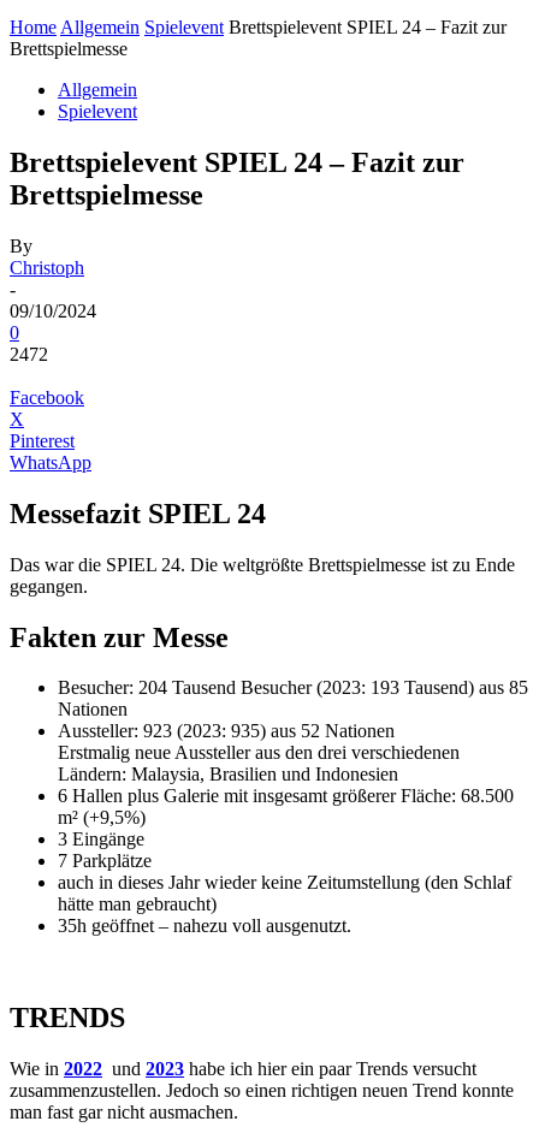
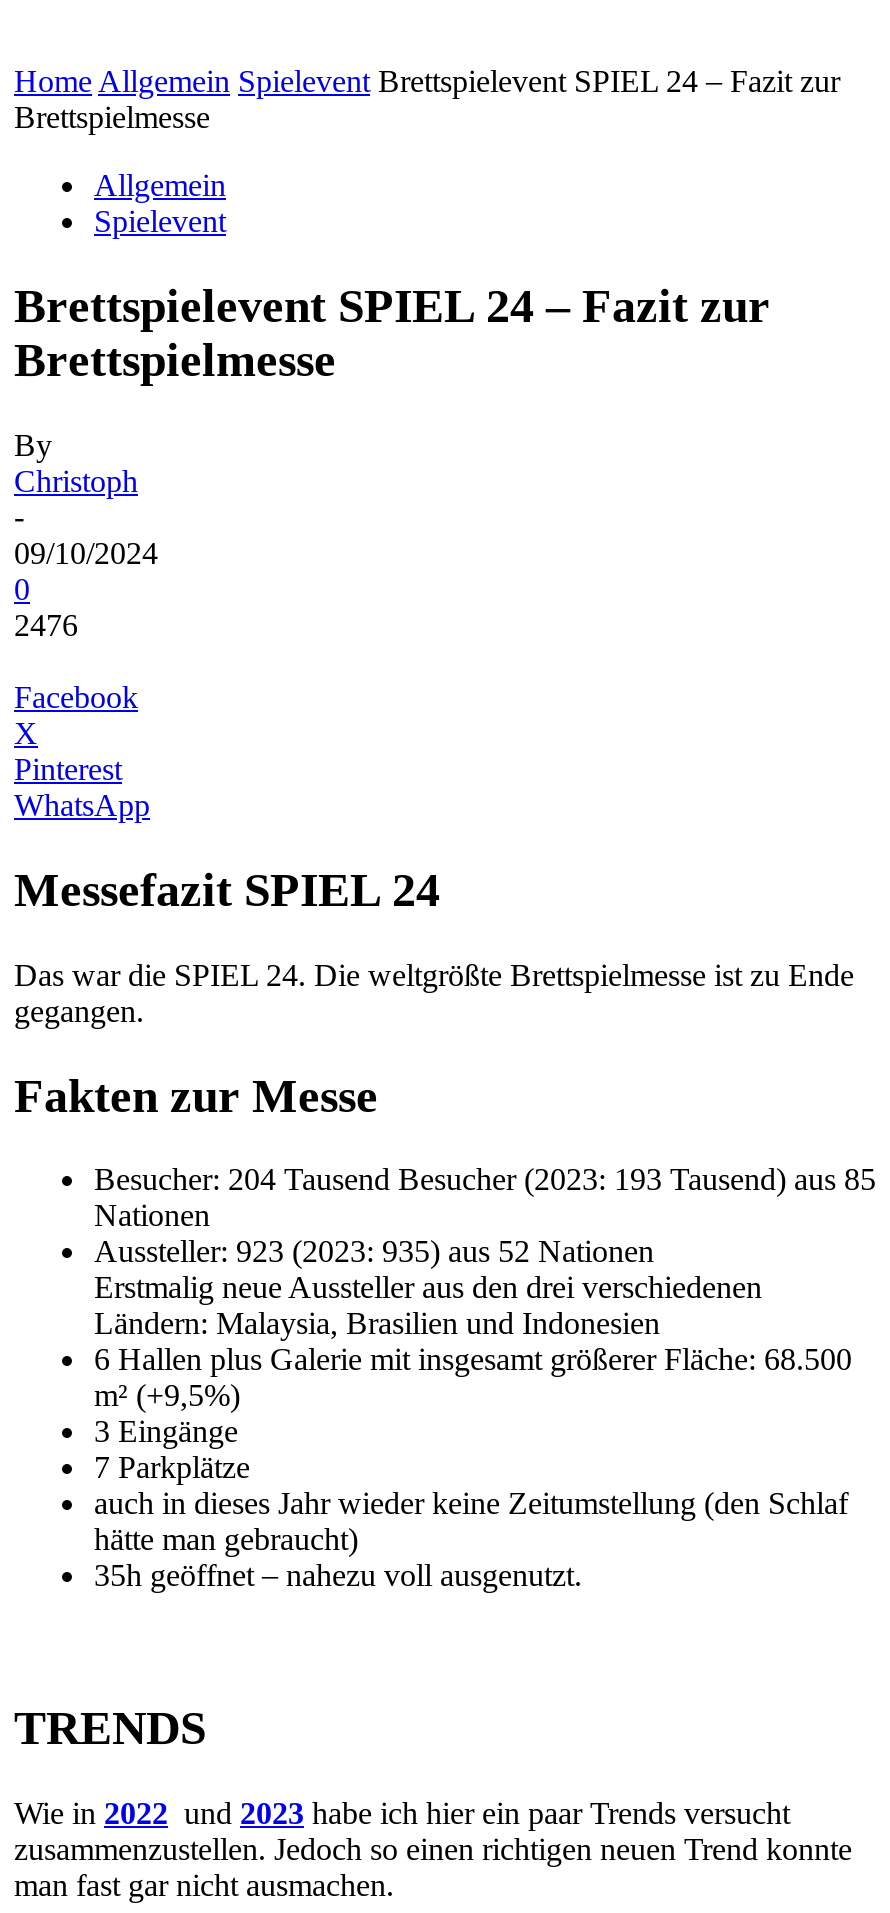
- 2472
+ 2476
